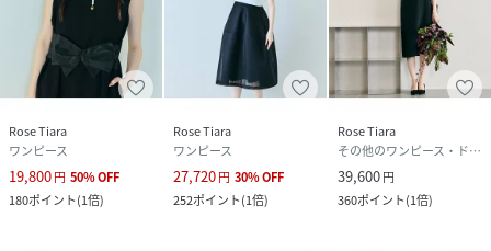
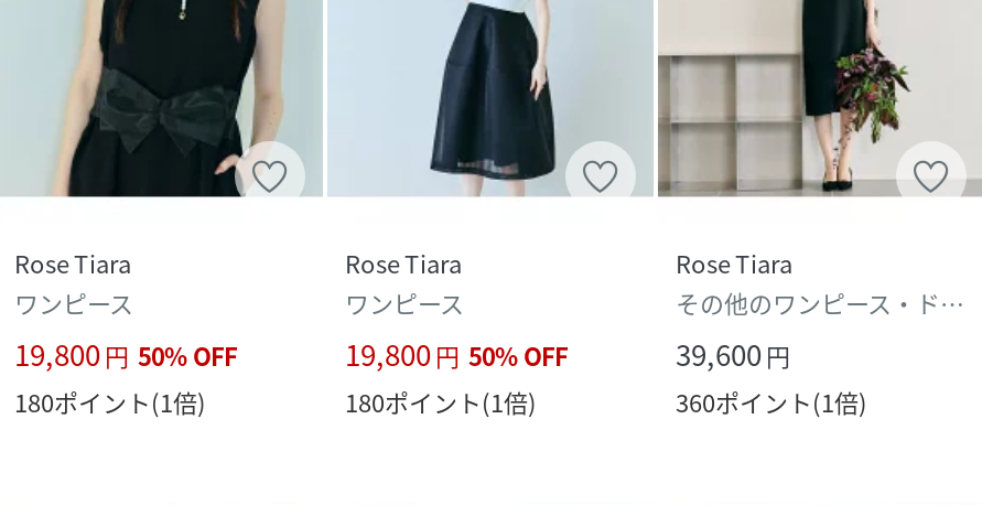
- 27,720 円 30% OFF
+ 19,800 円 50% OFF

- 252ポイント(1倍)
+ 180ポイント(1倍)
